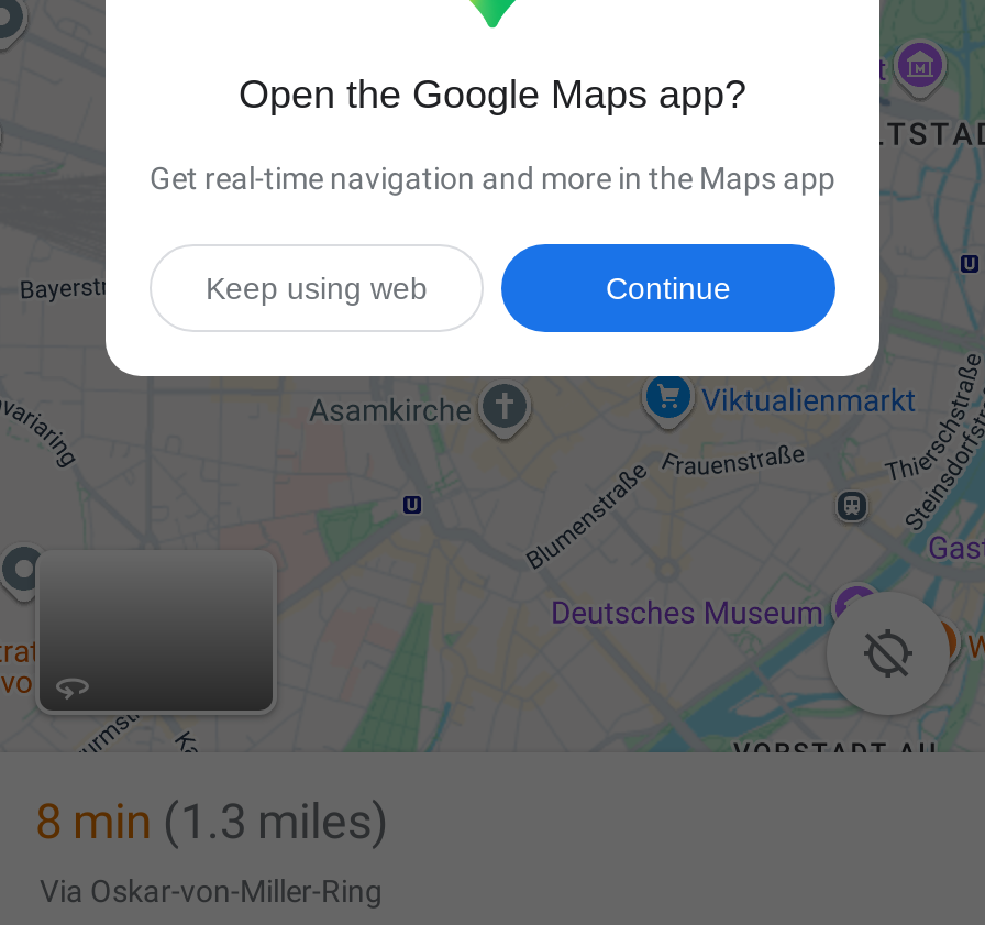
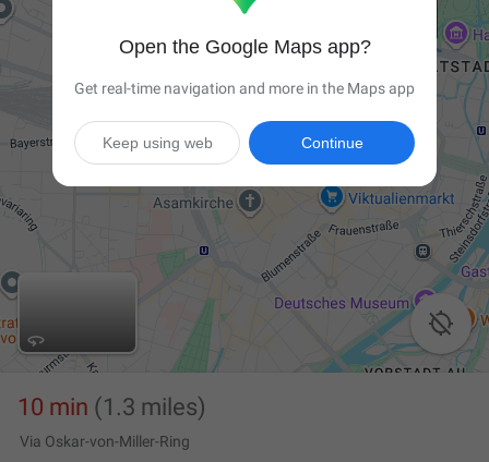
- 8 min (1.3 miles)
+ 10 min (1.3 miles)
